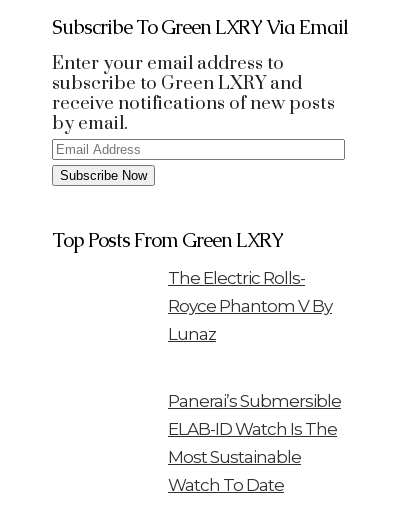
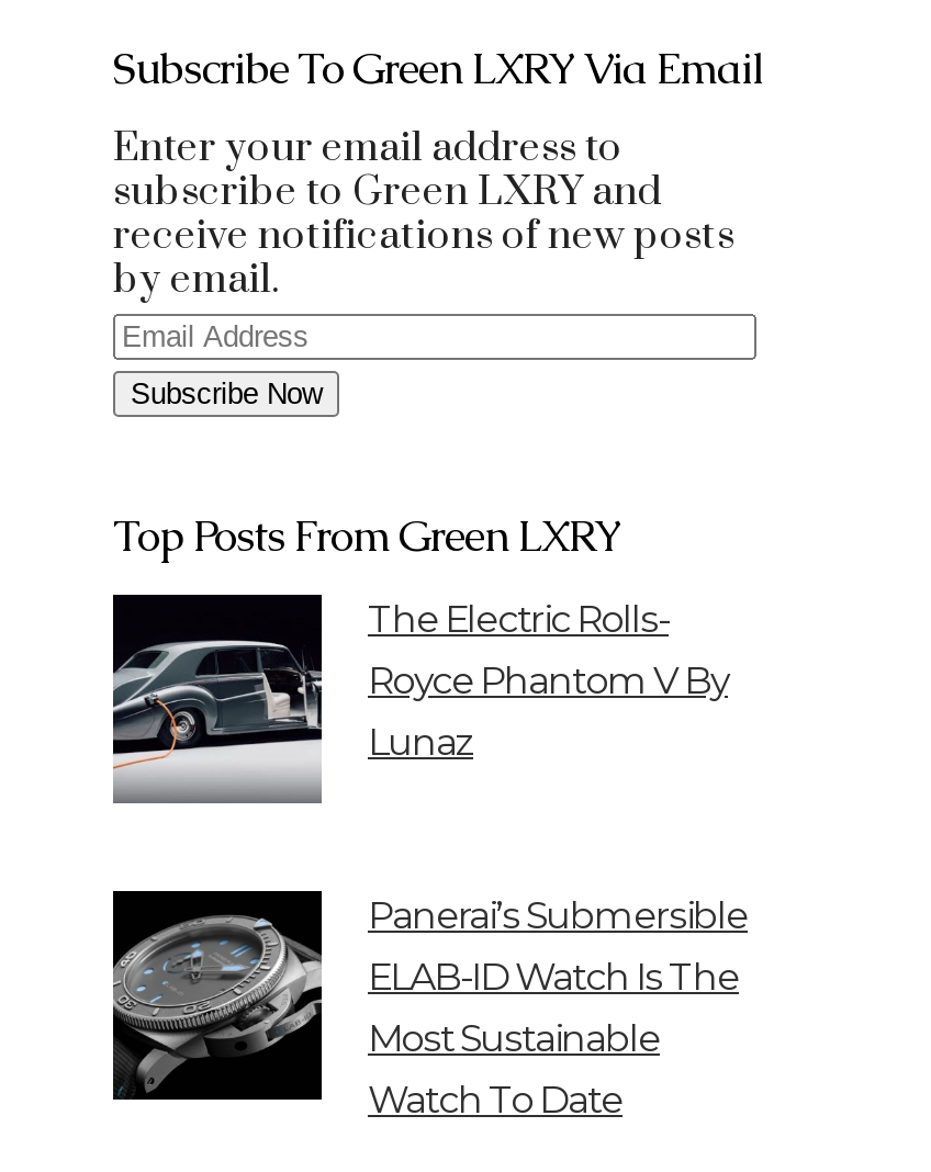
+ [image]

+ [image]
